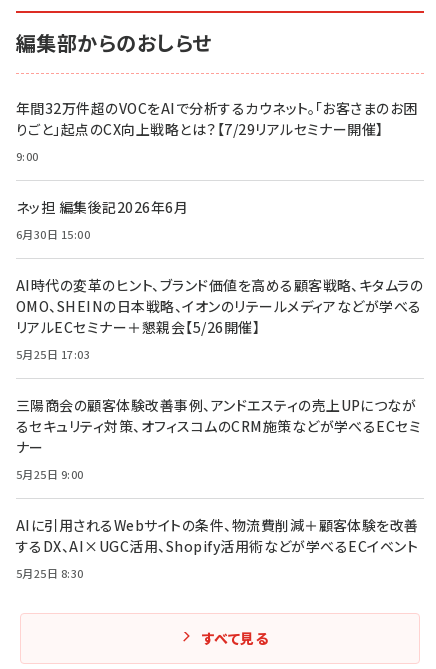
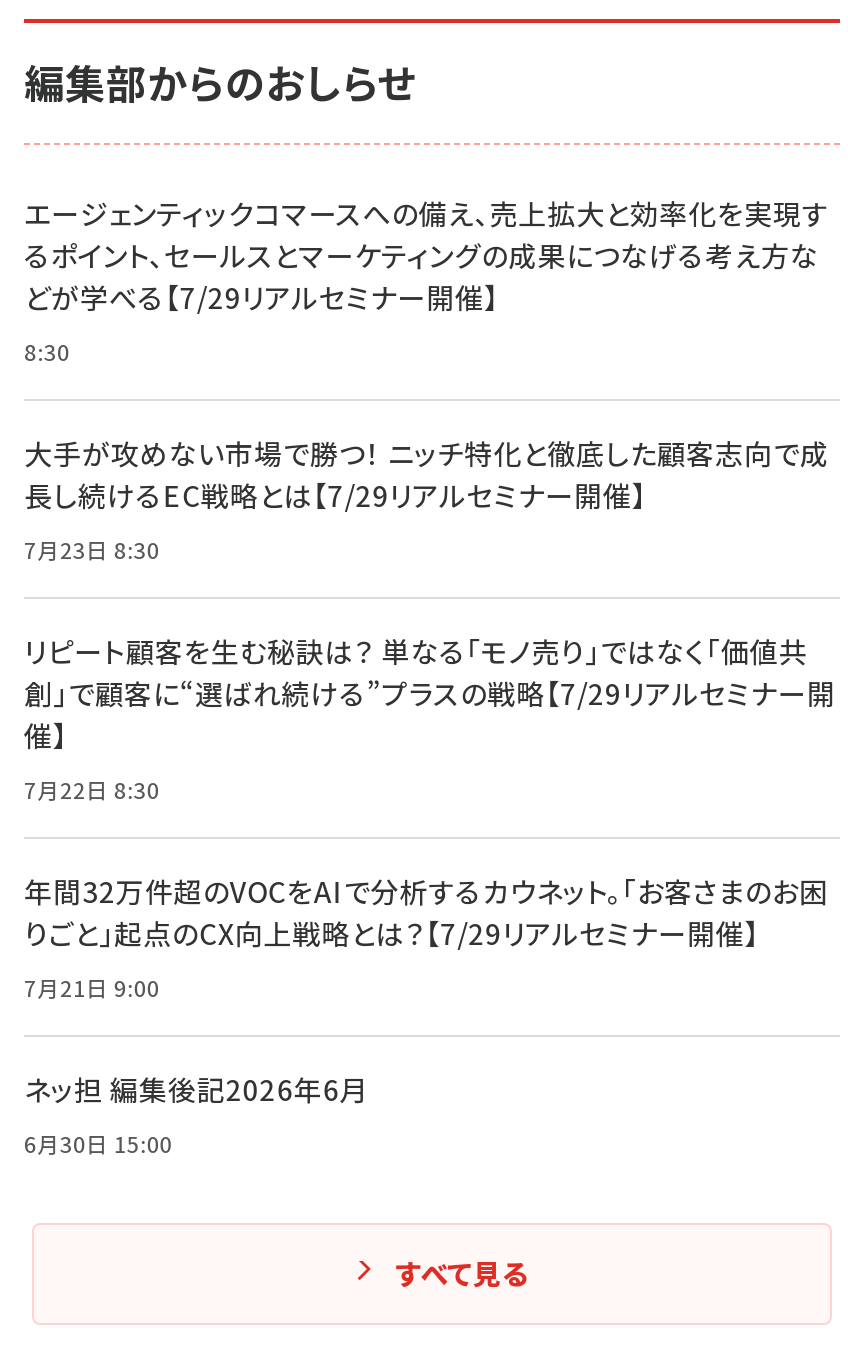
+ エージェンティックコマースへの備え、売上拡大と効率化を実現す
+ るポイント、セールスとマーケティングの成果につなげる考え方な
+ どが学べる【7/29リアルセミナー開催】
+ 8:30
+ 大手が攻めない市場で勝つ！ ニッチ特化と徹底した顧客志向で成
+ 長し続けるEC戦略とは【7/29リアルセミナー開催】
+ 7月23日 8:30
+ リピート顧客を生む秘訣は？ 単なる「モノ売り」ではなく「価値共
+ 創」で顧客に“選ばれ続ける”プラスの戦略【7/29リアルセミナー開
+ 催】
+ 7月22日 8:30

moved down: 年間32万件超のVOCをAIで分析するカウネット。「お客さまのお困 | りごと」起点のCX向上戦略とは？【7/29リアルセミナー開催】

- 9:00
+ 7月21日 9:00

moved down: ネッ担 編集後記2026年6月 | 6月30日 15:00

- AI時代の変革のヒント、ブランド価値を高める顧客戦略、キタムラの
- OMO、SHEINの日本戦略、イオンのリテールメディアなどが学べる
- リアルECセミナー＋懇親会【5/26開催】
- 5月25日 17:03
- 三陽商会の顧客体験改善事例、アンドエスティの売上UPにつなが
- るセキュリティ対策、オフィスコムのCRM施策などが学べるECセミ
- ナー
- 5月25日 9:00
- AIに引用されるWebサイトの条件、物流費削減＋顧客体験を改善
- するDX、AI×UGC活用、Shopify活用術などが学べるECイベント
- 5月25日 8:30
